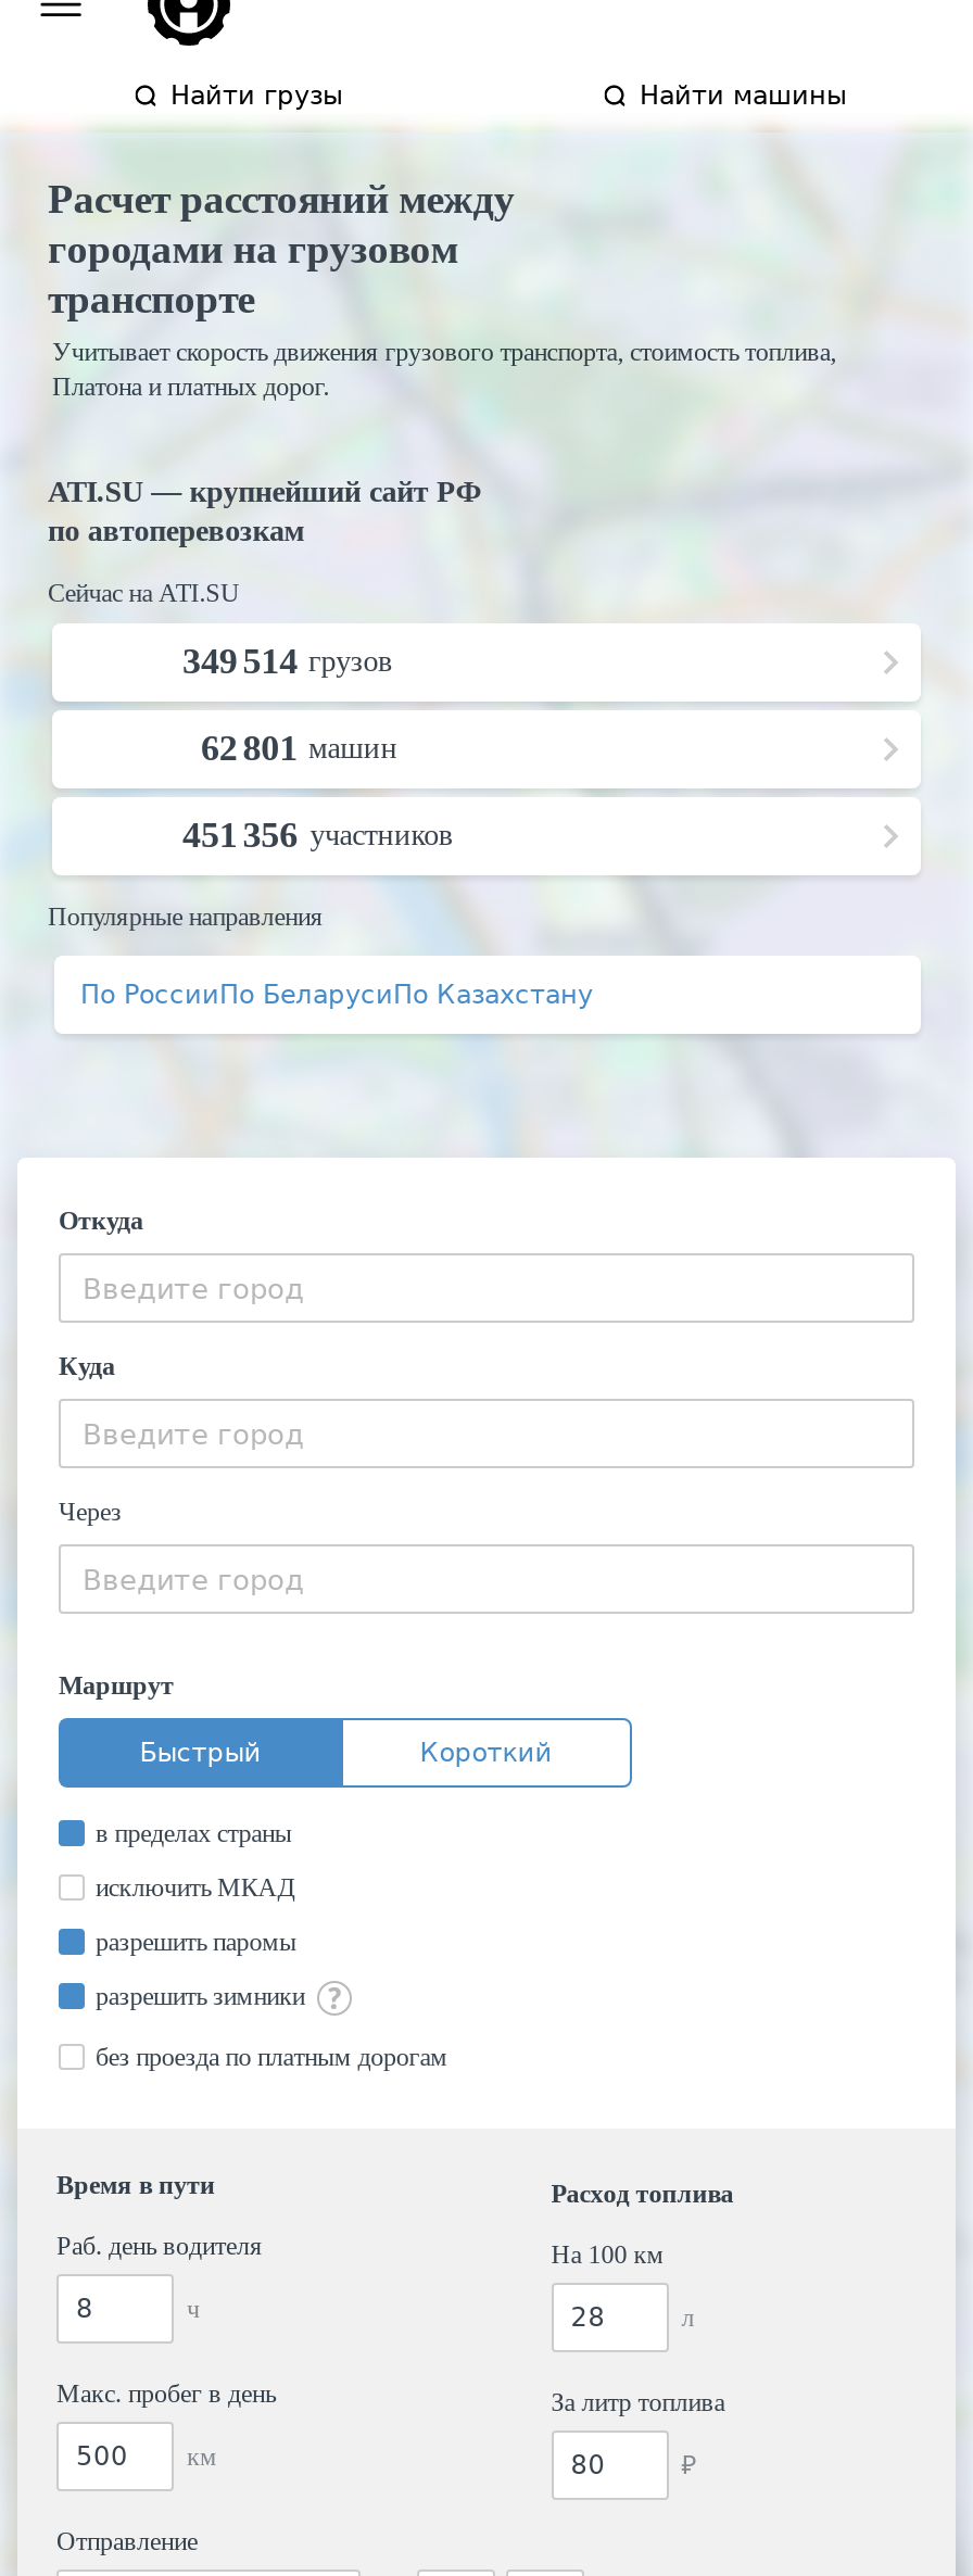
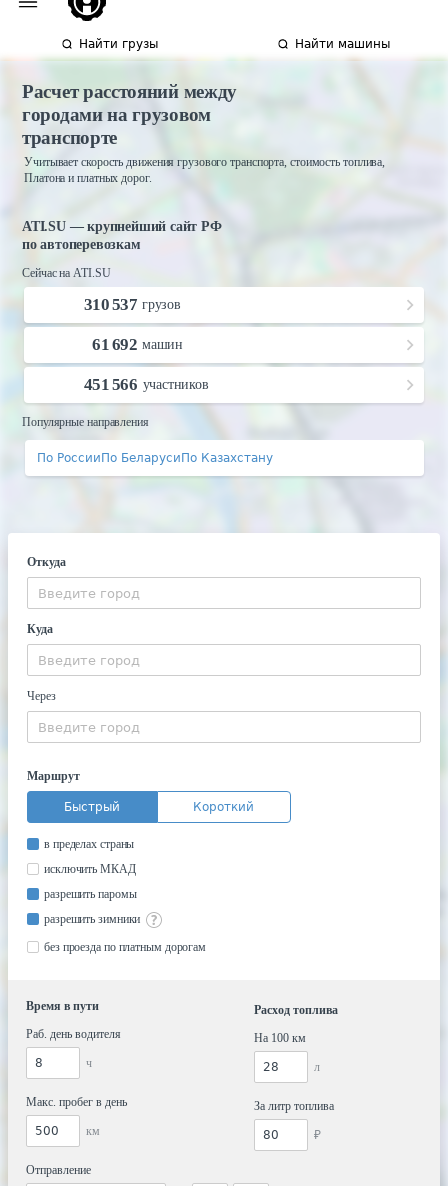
- 349 514 грузов
+ 310 537 грузов

- 62 801 машин
+ 61 692 машин

- 451 356 участников
+ 451 566 участников
